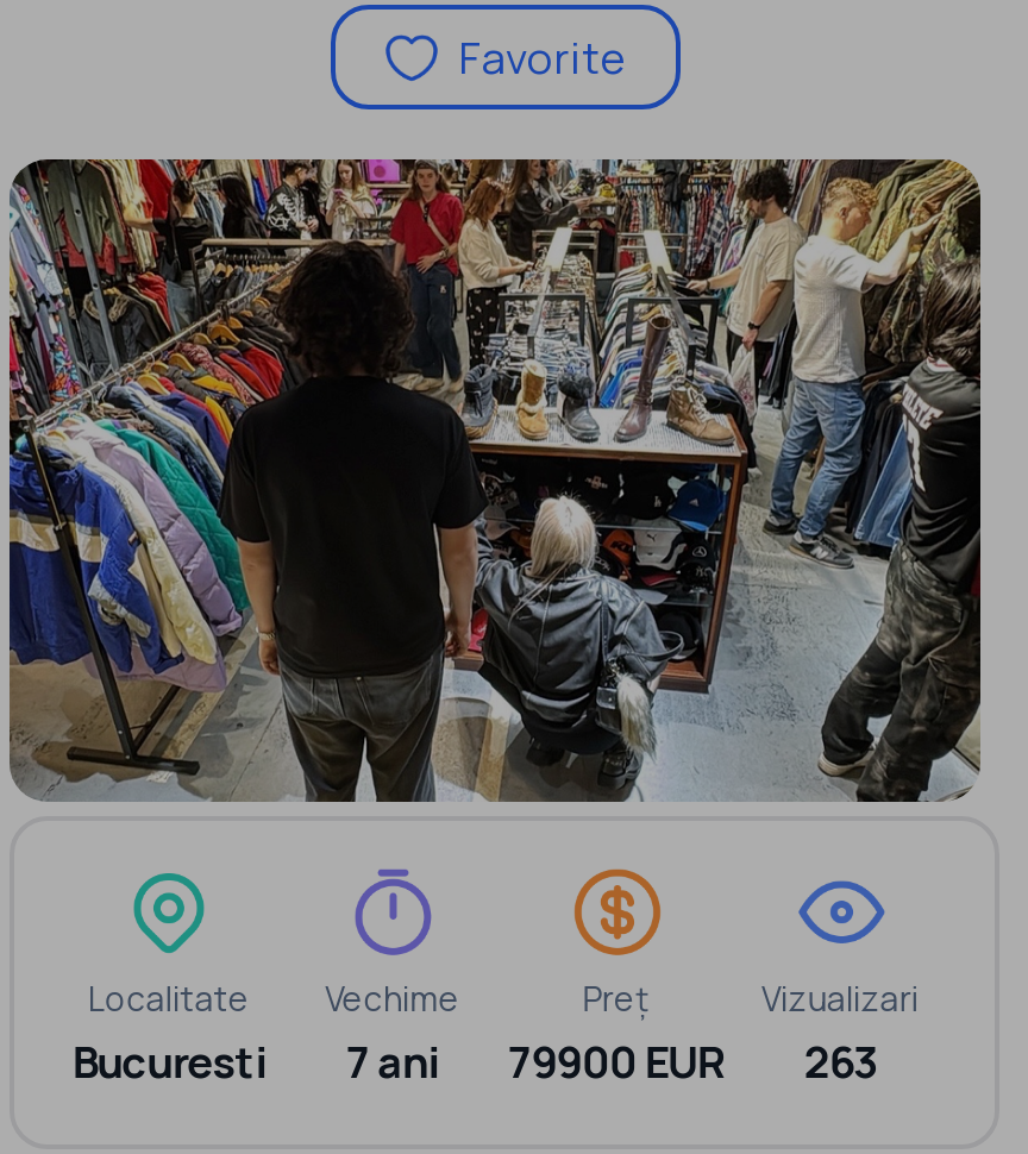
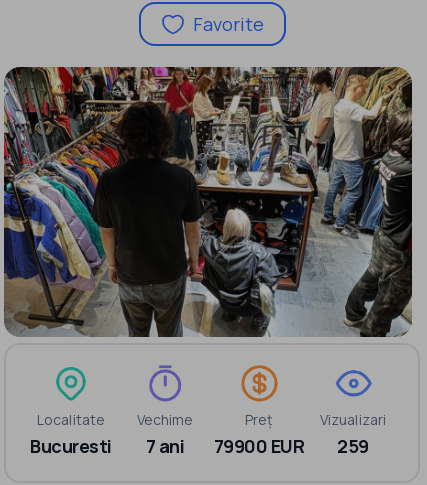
- Bucuresti 7 ani 79900 EUR 263
+ Bucuresti 7 ani 79900 EUR 259
